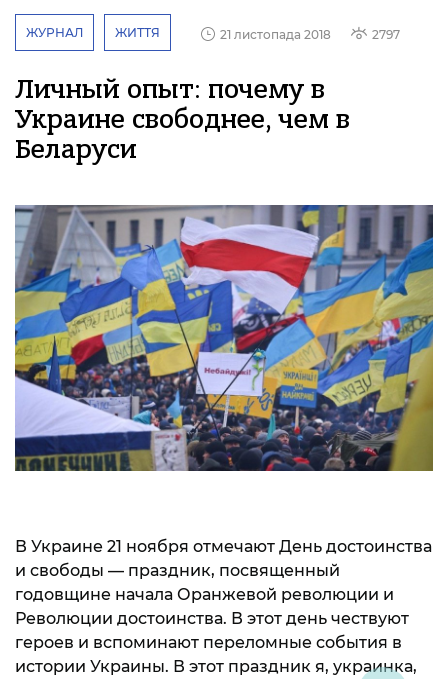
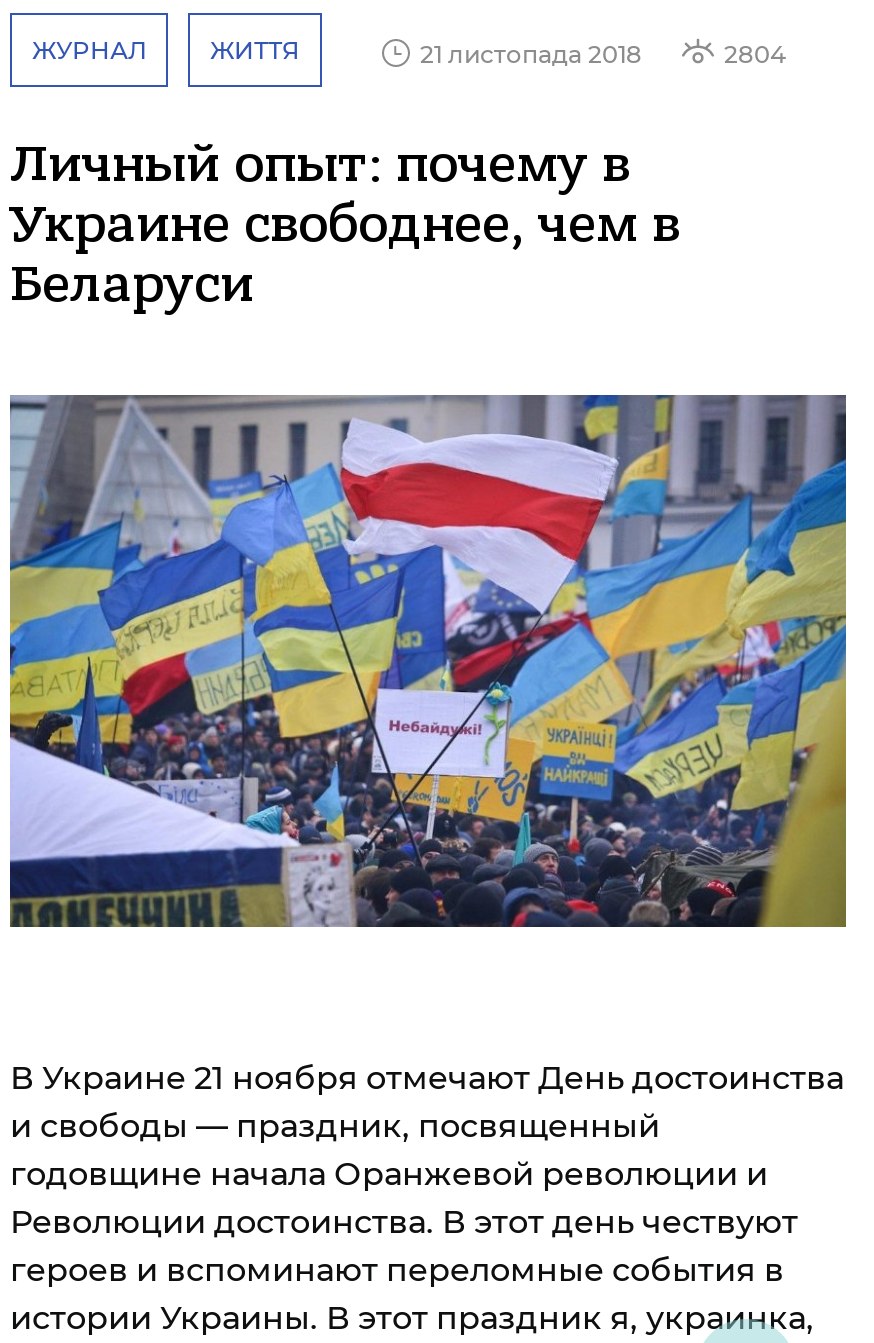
- 2797
+ 2804
